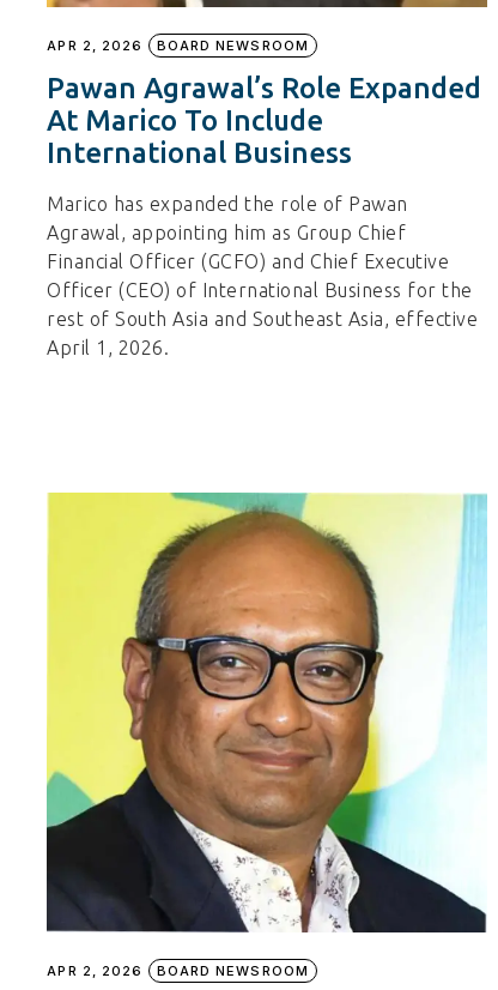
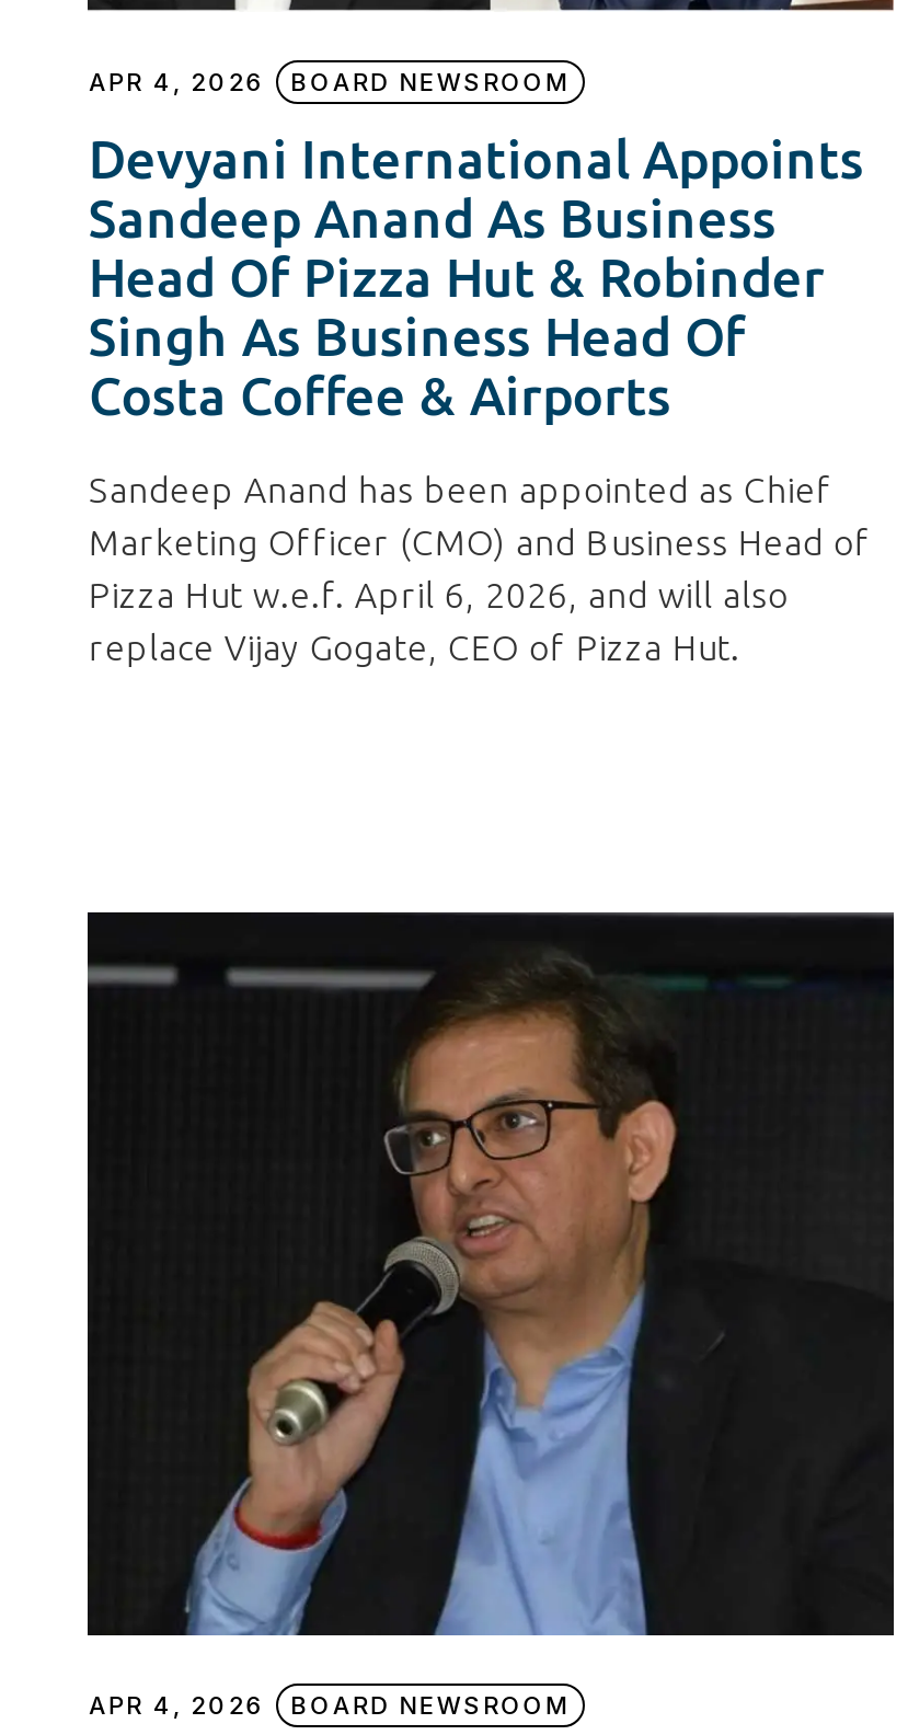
- APR 2, 2026 BOARD NEWSROOM
+ APR 4, 2026 BOARD NEWSROOM

- Pawan Agrawal’s Role Expanded
- At Marico To Include
- International Business
+ Devyani International Appoints
+ Sandeep Anand As Business
+ Head Of Pizza Hut & Robinder
+ Singh As Business Head Of
+ Costa Coffee & Airports

- Marico has expanded the role of Pawan
- Agrawal, appointing him as Group Chief
- Financial Officer (GCFO) and Chief Executive
- Officer (CEO) of International Business for the
- rest of South Asia and Southeast Asia, effective
- April 1, 2026.
+ Sandeep Anand has been appointed as Chief
+ Marketing Officer (CMO) and Business Head of
+ Pizza Hut w.e.f. April 6, 2026, and will also
+ replace Vijay Gogate, CEO of Pizza Hut.

- [image]
- APR 2, 2026 BOARD NEWSROOM
+ [image]
+ APR 4, 2026 BOARD NEWSROOM
